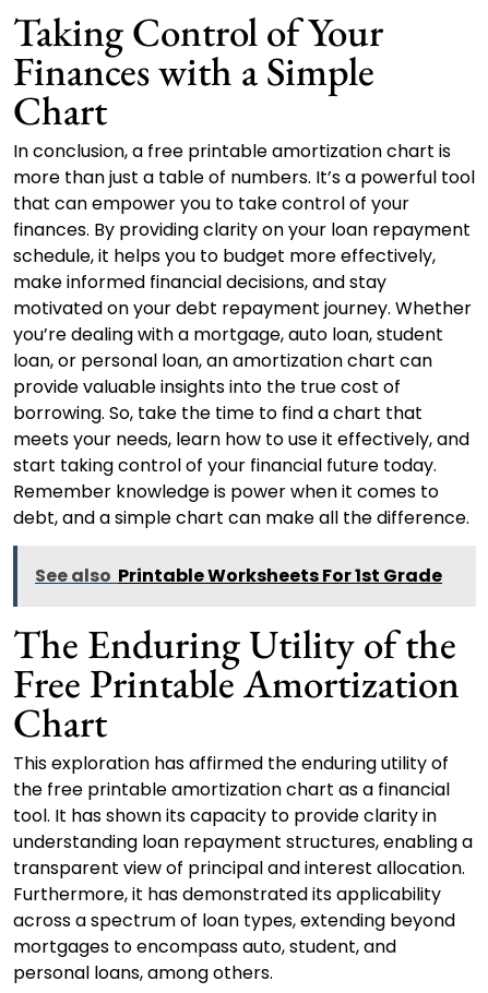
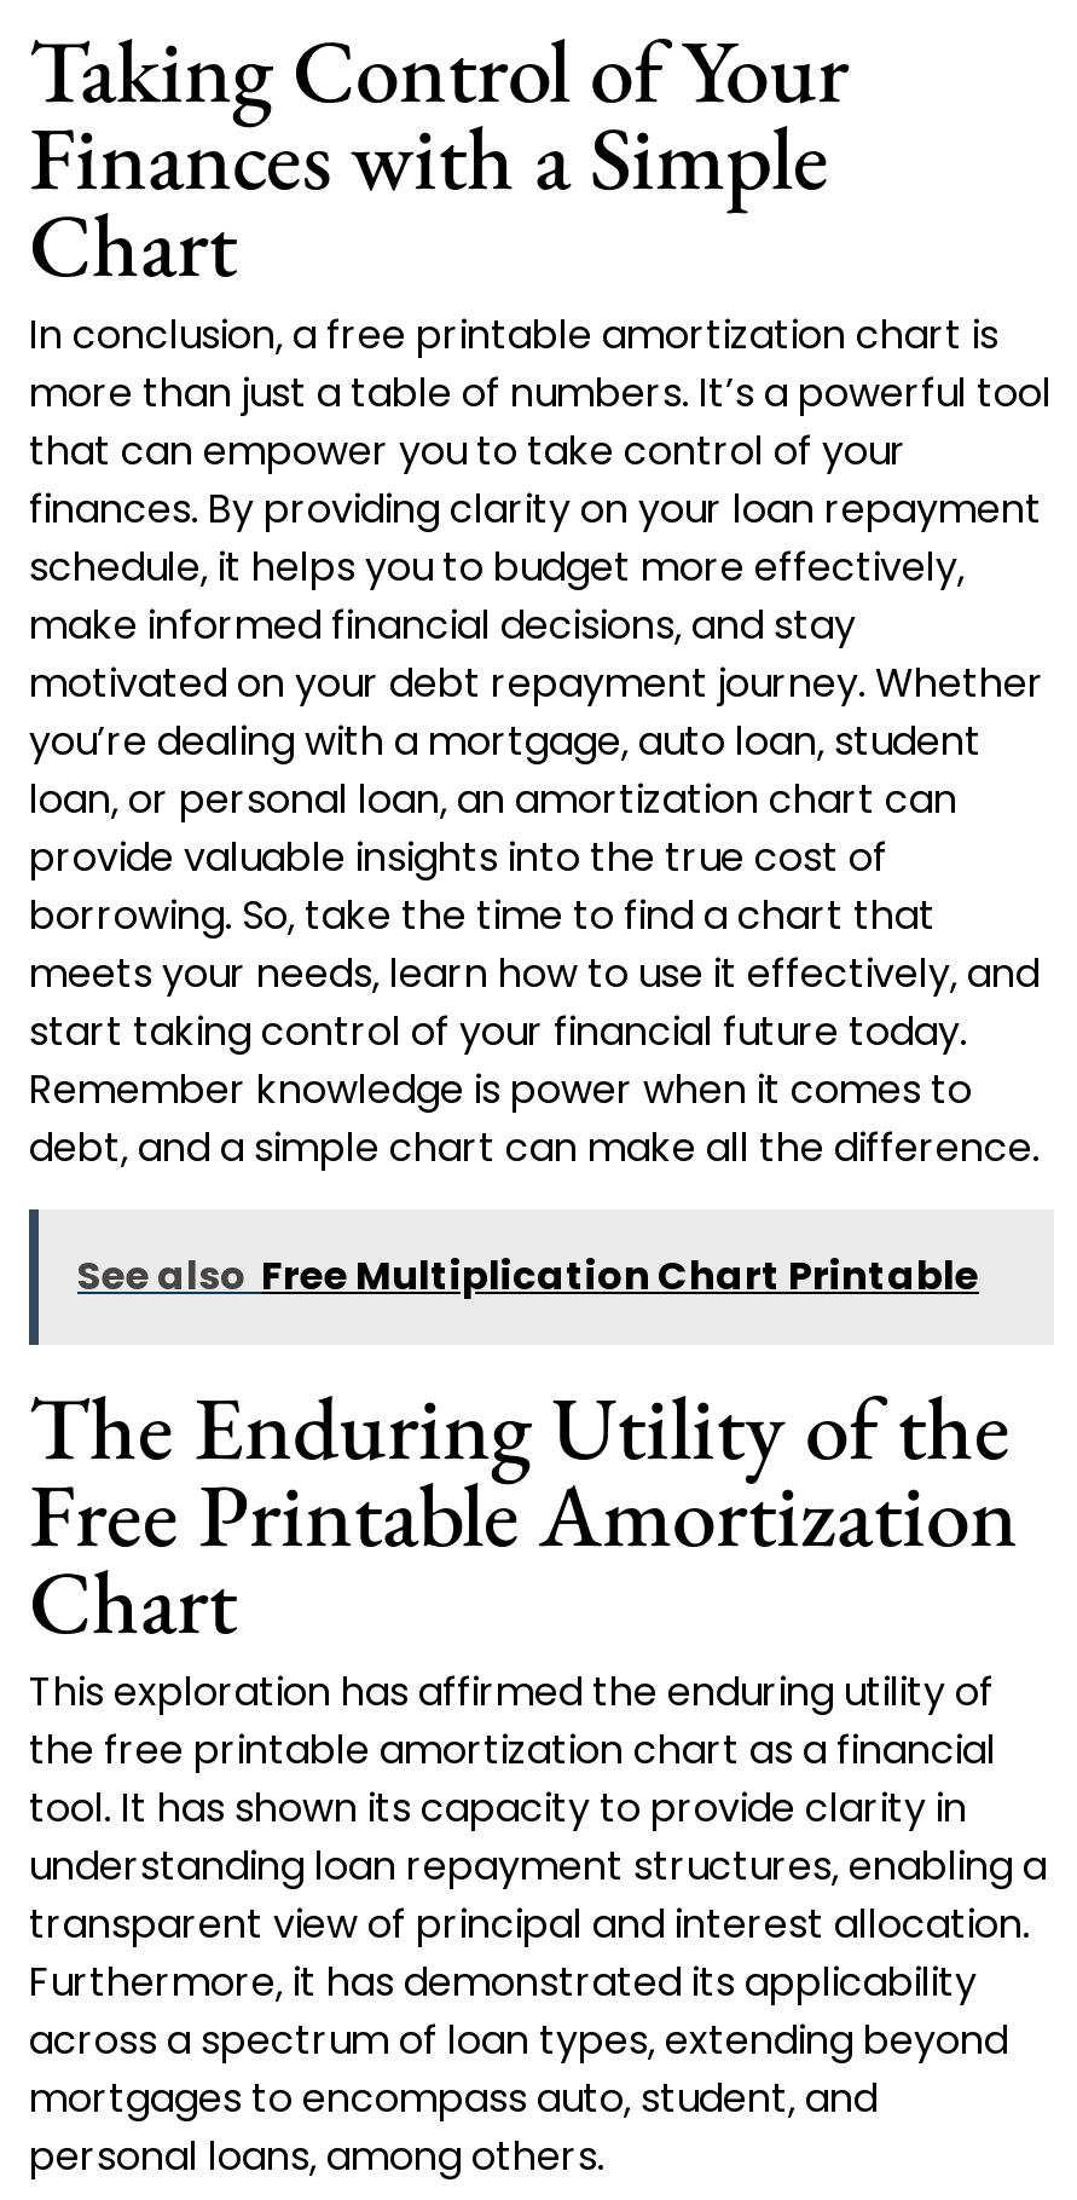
- See also Printable Worksheets For 1st Grade
+ See also Free Multiplication Chart Printable
